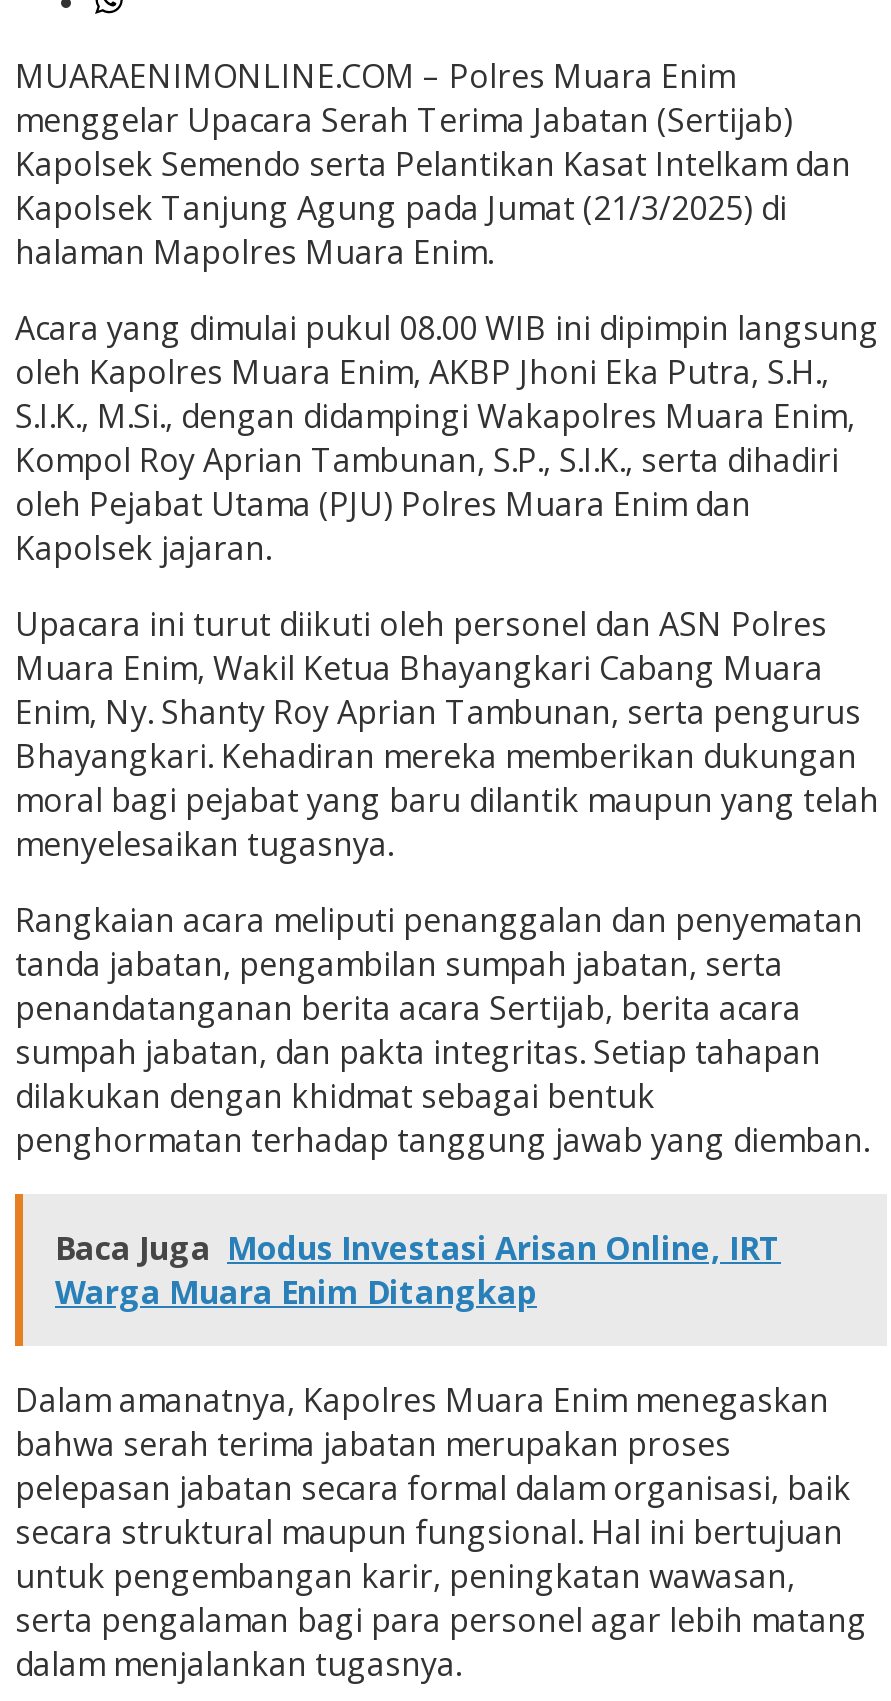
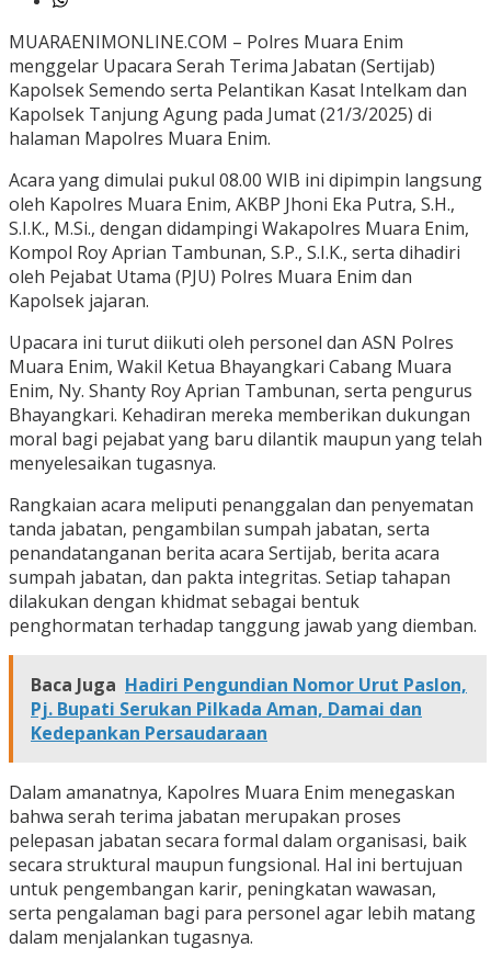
- Baca Juga Modus Investasi Arisan Online, IRT
- Warga Muara Enim Ditangkap
+ Baca Juga Hadiri Pengundian Nomor Urut Paslon,
+ Pj. Bupati Serukan Pilkada Aman, Damai dan
+ Kedepankan Persaudaraan
